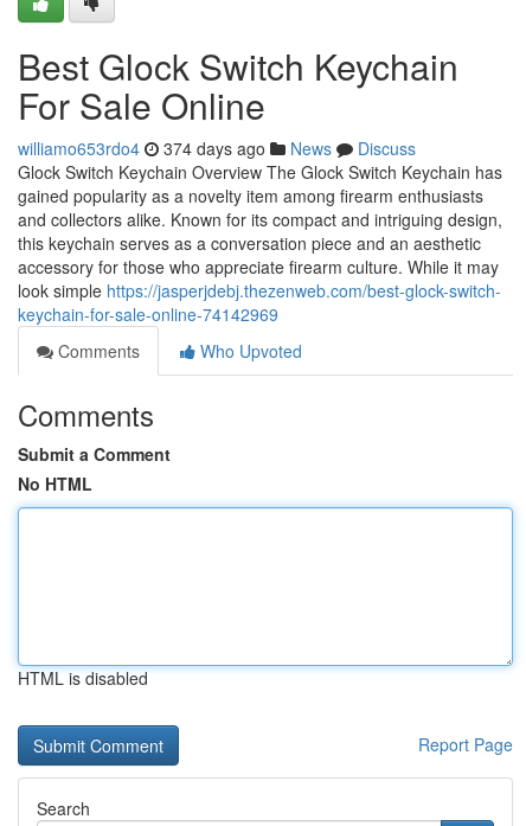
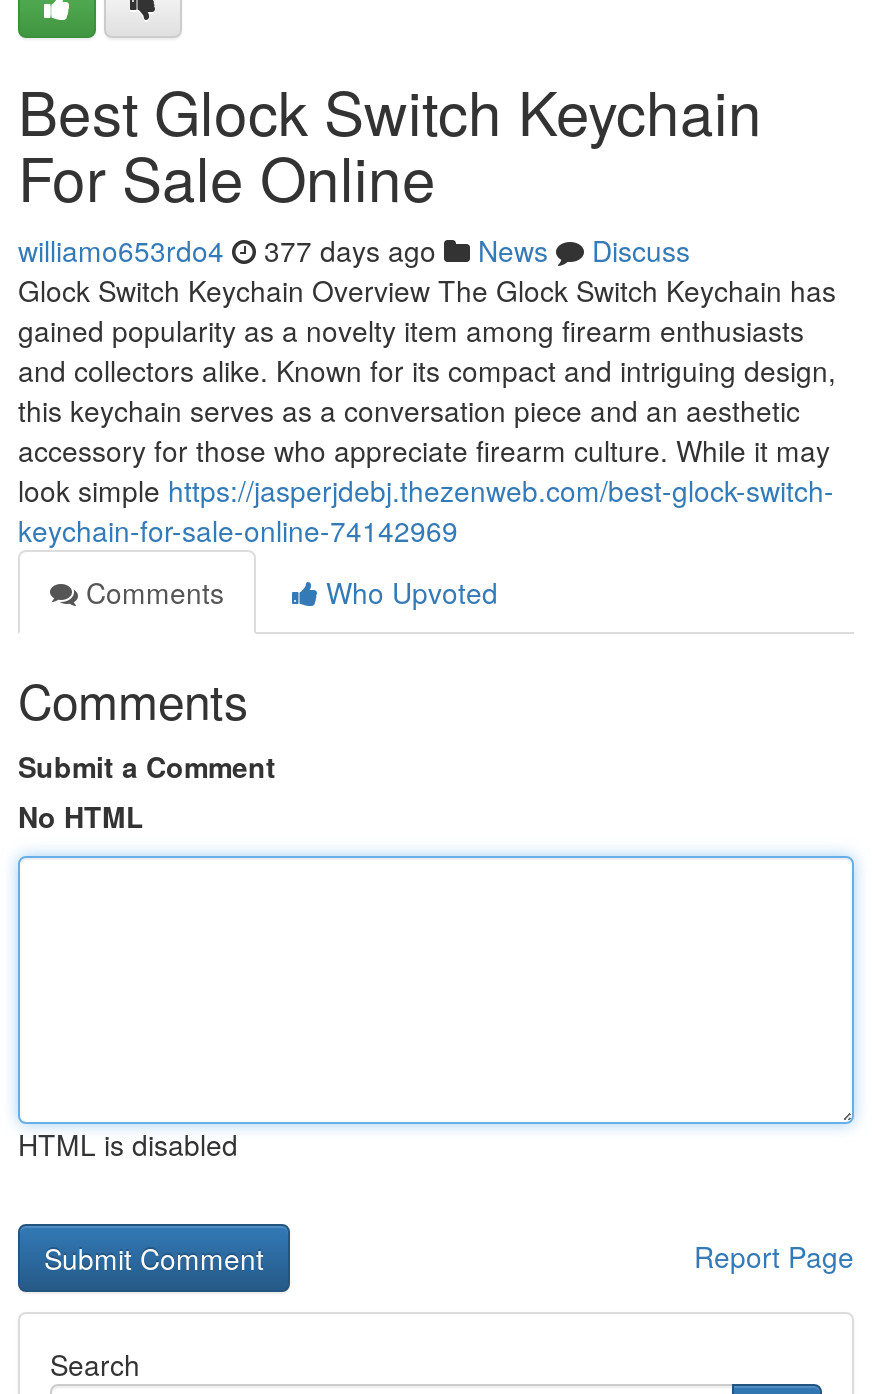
- williamo653rdo4 374 days ago News Discuss
+ williamo653rdo4 377 days ago News Discuss
